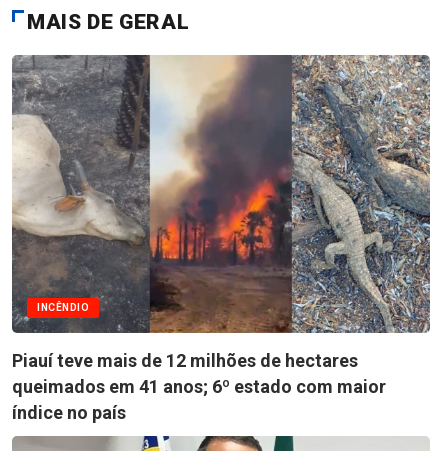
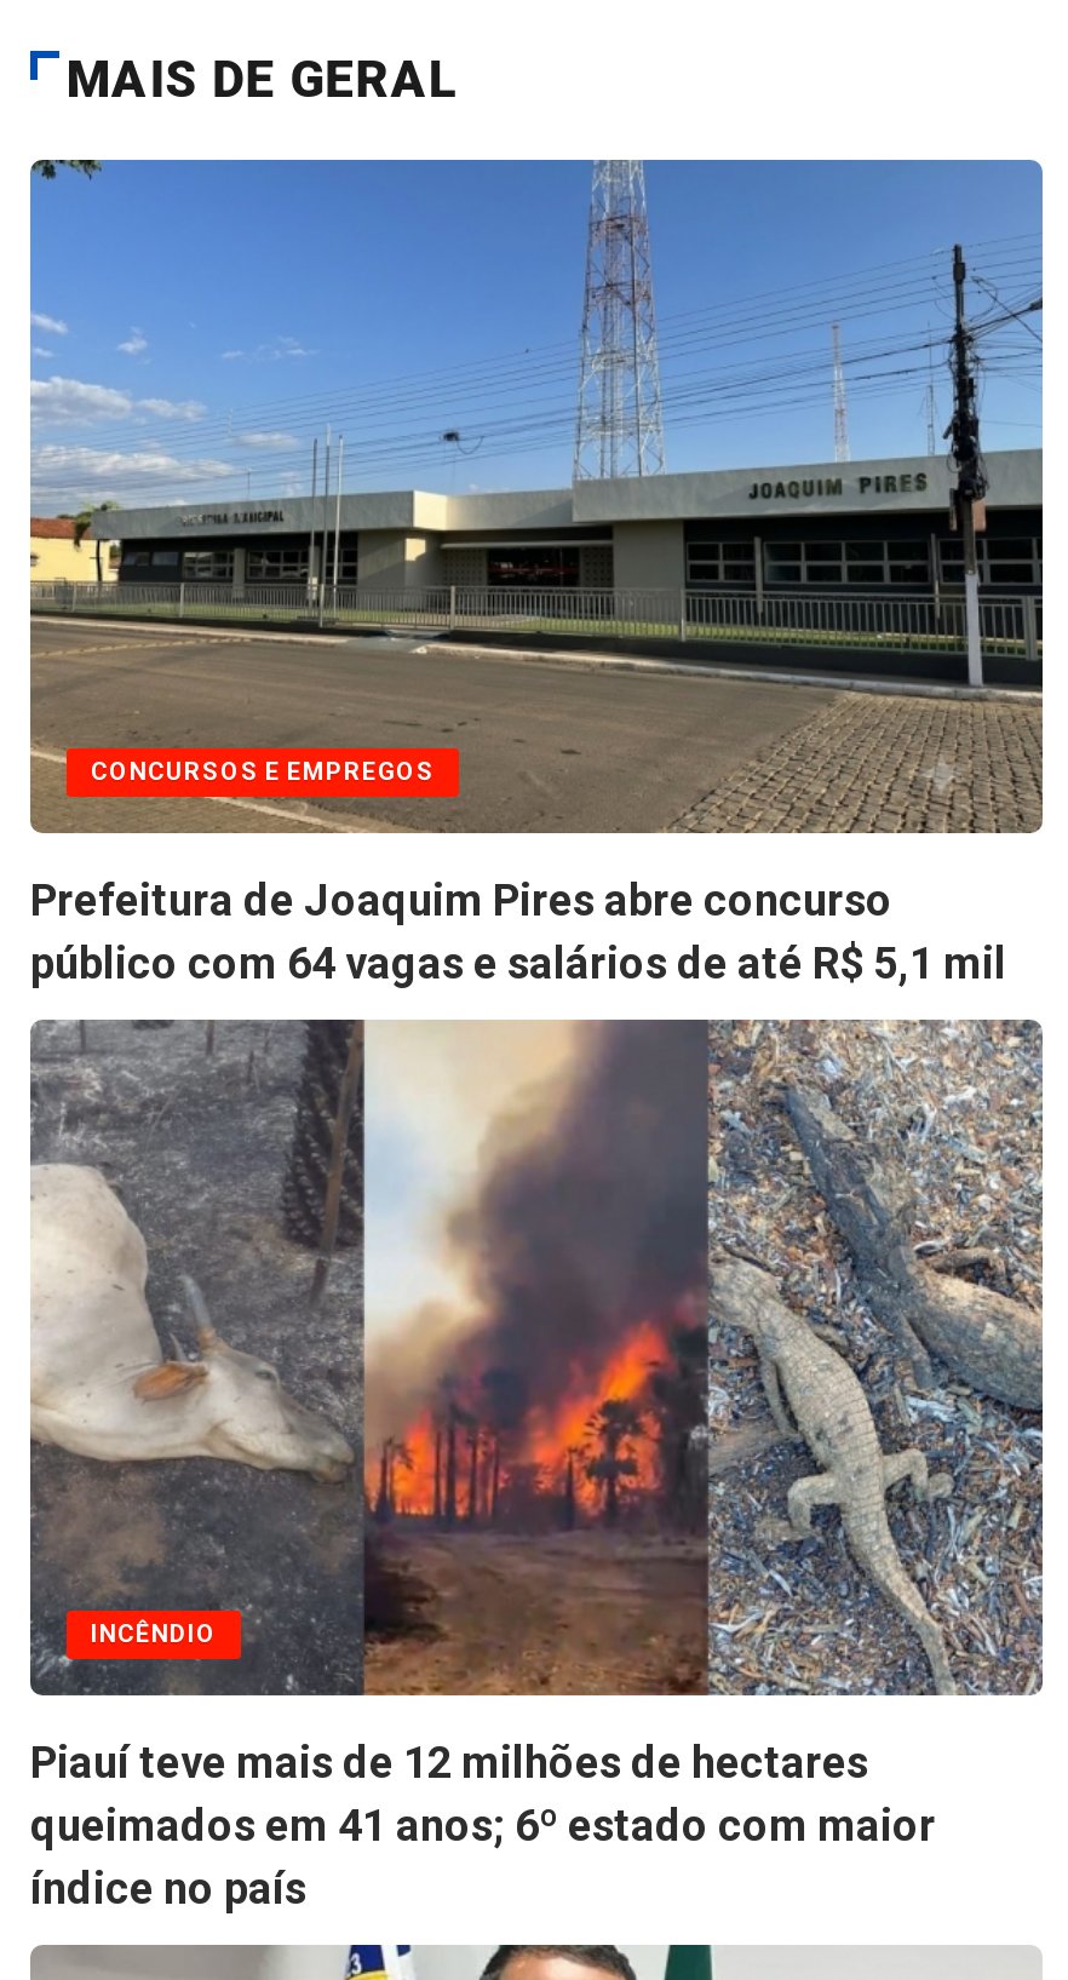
+ [image]
+ CONCURSOS E EMPREGOS
+ Prefeitura de Joaquim Pires abre concurso
+ público com 64 vagas e salários de até R$ 5,1 mil
